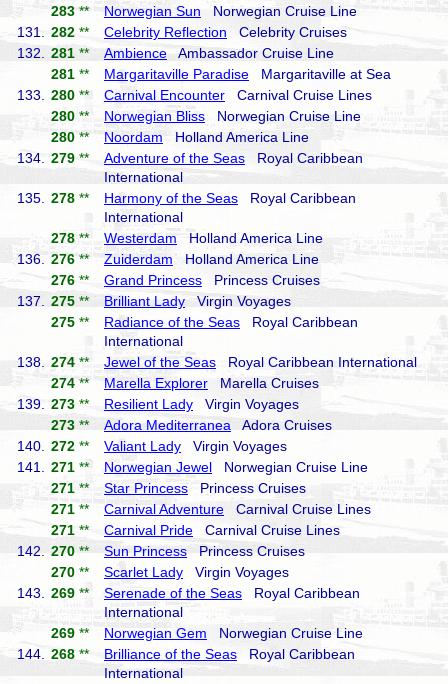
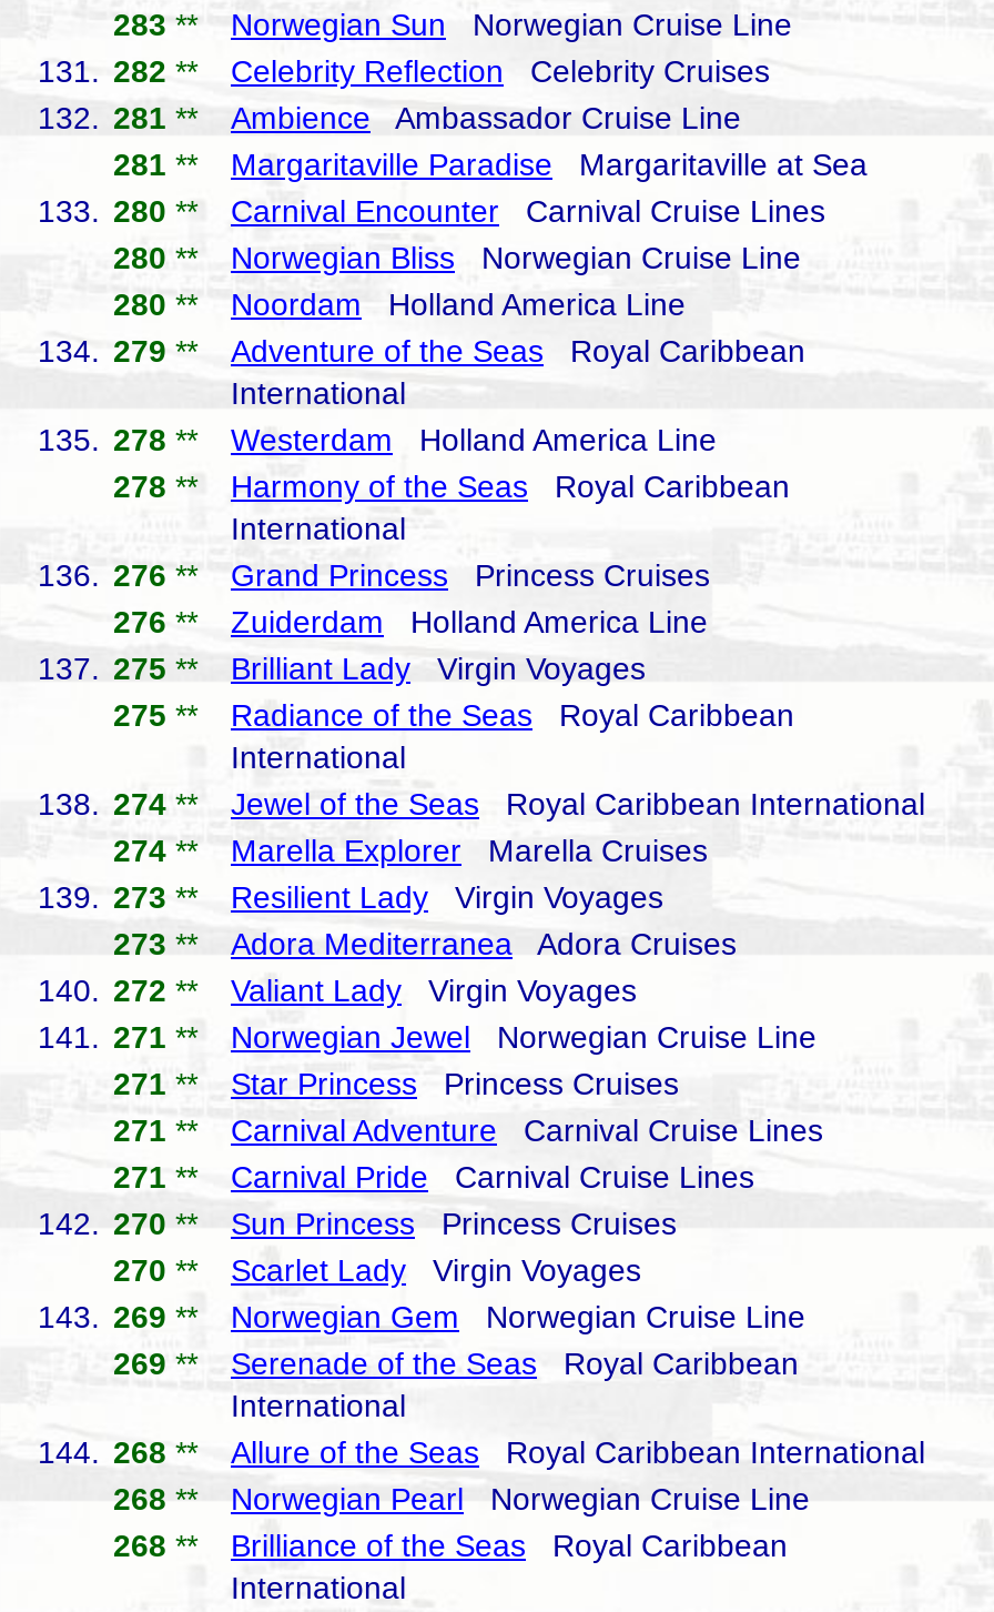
- 135. 278 ** Harmony of the Seas Royal Caribbean
+ 135. 278 ** Westerdam Holland America Line
+ 278 ** Harmony of the Seas Royal Caribbean

- 278 ** Westerdam Holland America Line
- 136. 276 ** Zuiderdam Holland America Line
- 276 ** Grand Princess Princess Cruises
+ 136. 276 ** Grand Princess Princess Cruises
+ 276 ** Zuiderdam Holland America Line

- 143. 269 ** Serenade of the Seas Royal Caribbean
+ 143. 269 ** Norwegian Gem Norwegian Cruise Line
+ 269 ** Serenade of the Seas Royal Caribbean

- 269 ** Norwegian Gem Norwegian Cruise Line
- 144. 268 ** Brilliance of the Seas Royal Caribbean
+ 144. 268 ** Allure of the Seas Royal Caribbean International
+ 268 ** Norwegian Pearl Norwegian Cruise Line
+ 268 ** Brilliance of the Seas Royal Caribbean
